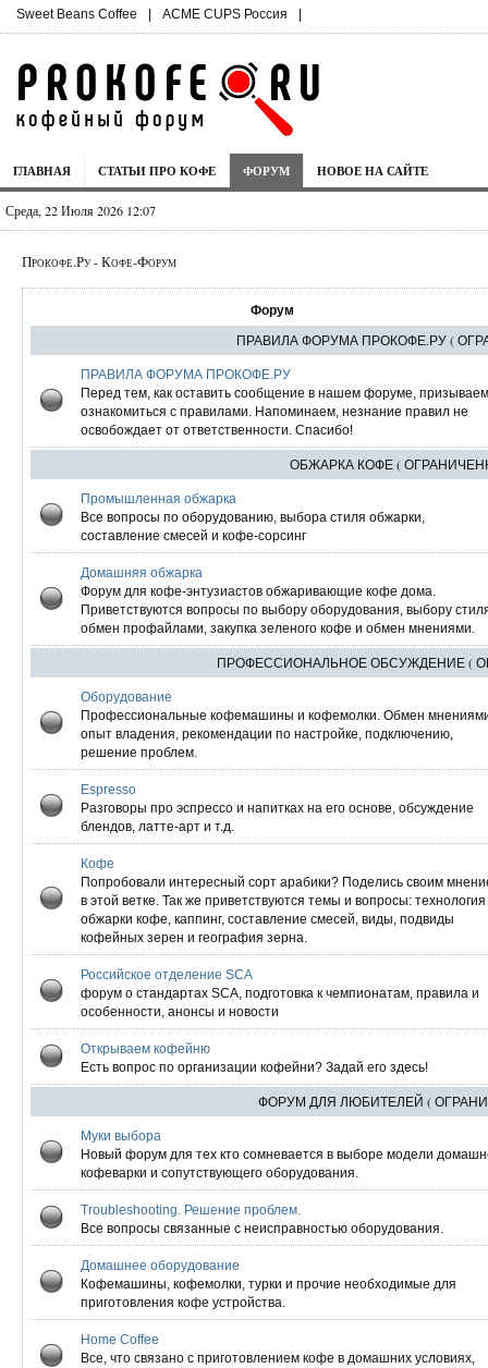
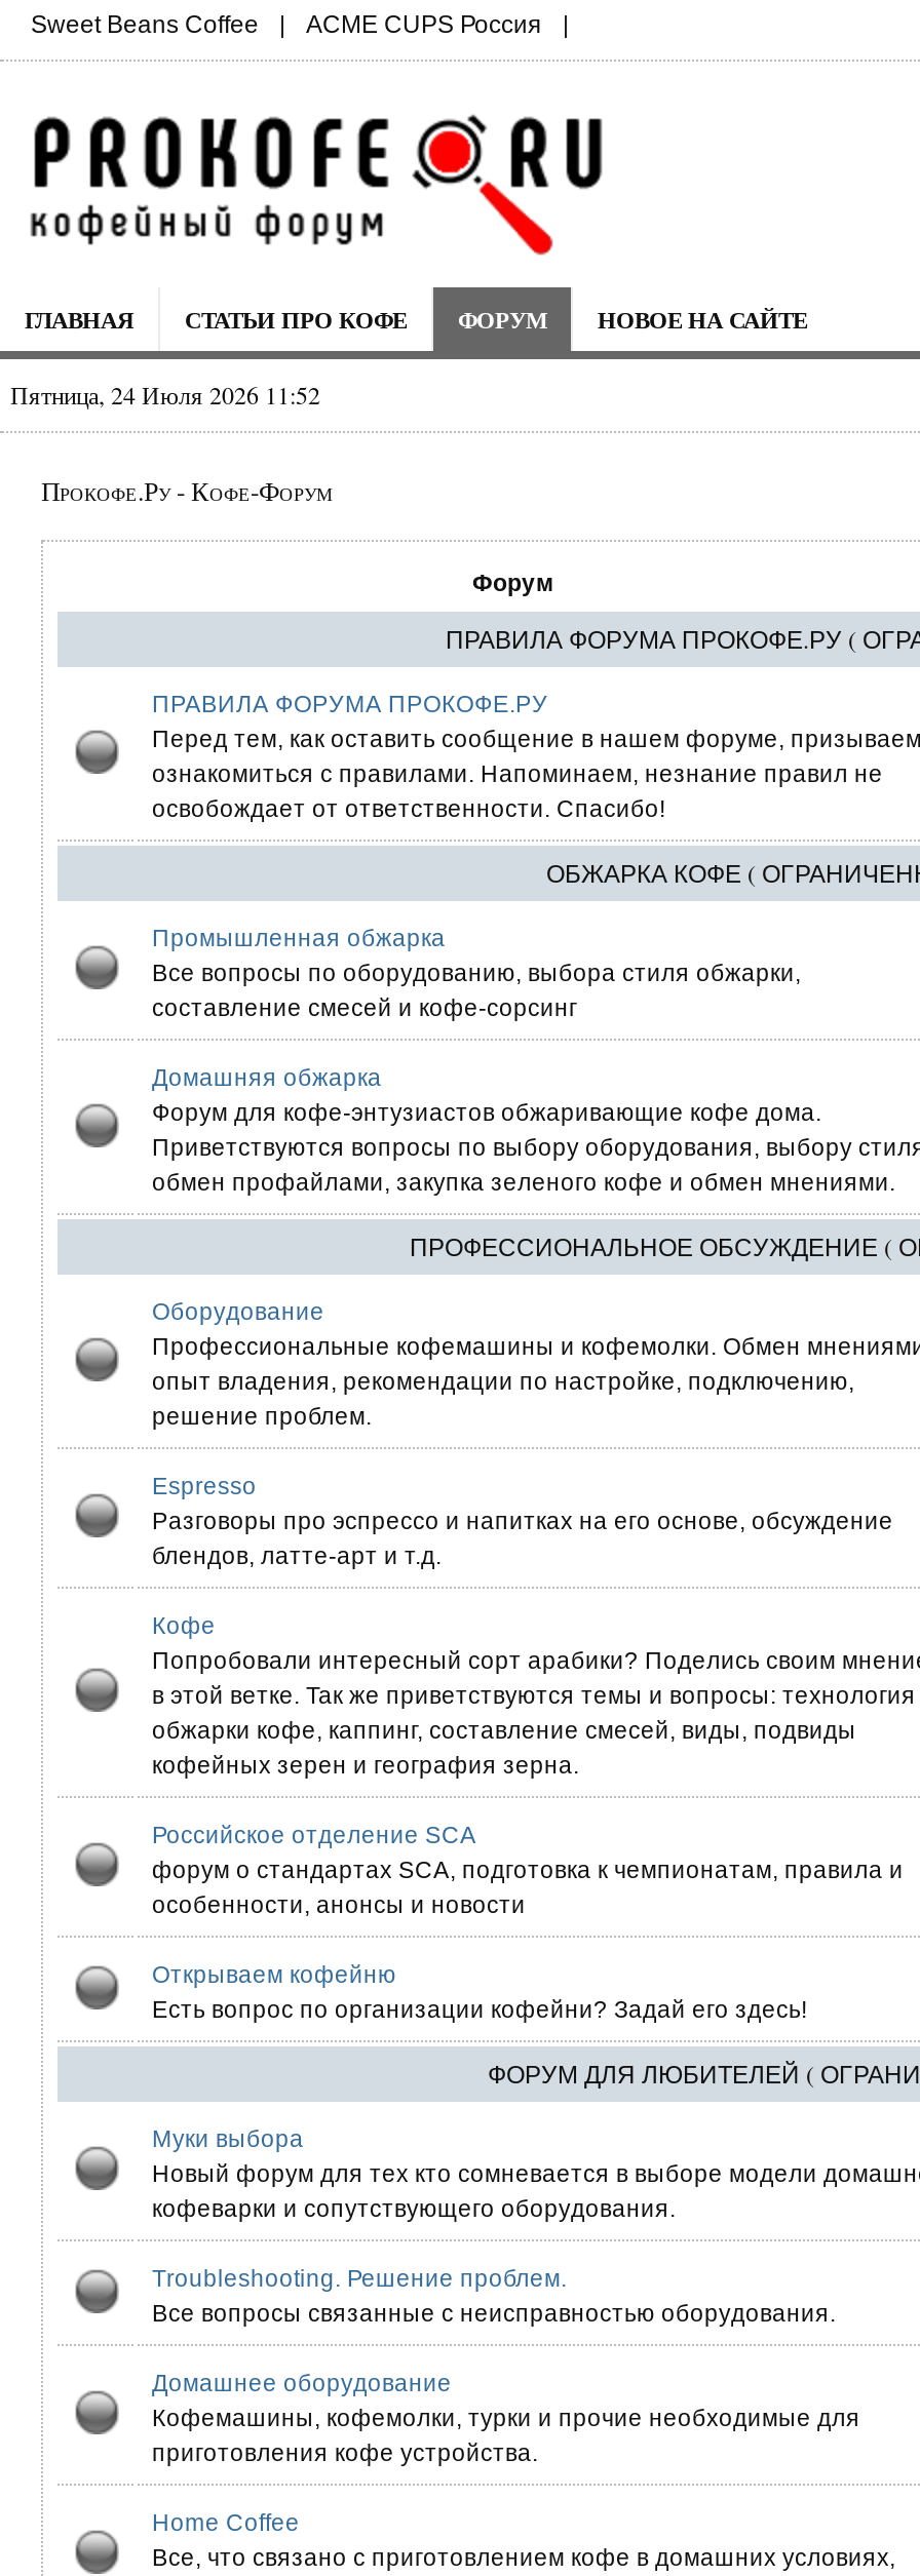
- Среда, 22 Июля 2026 12:07
+ Пятница, 24 Июля 2026 11:52
